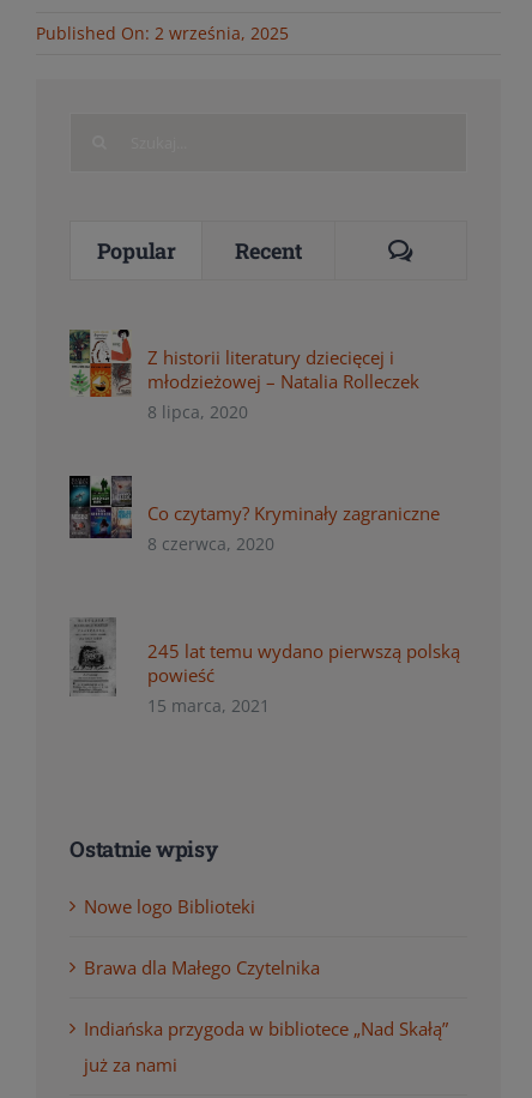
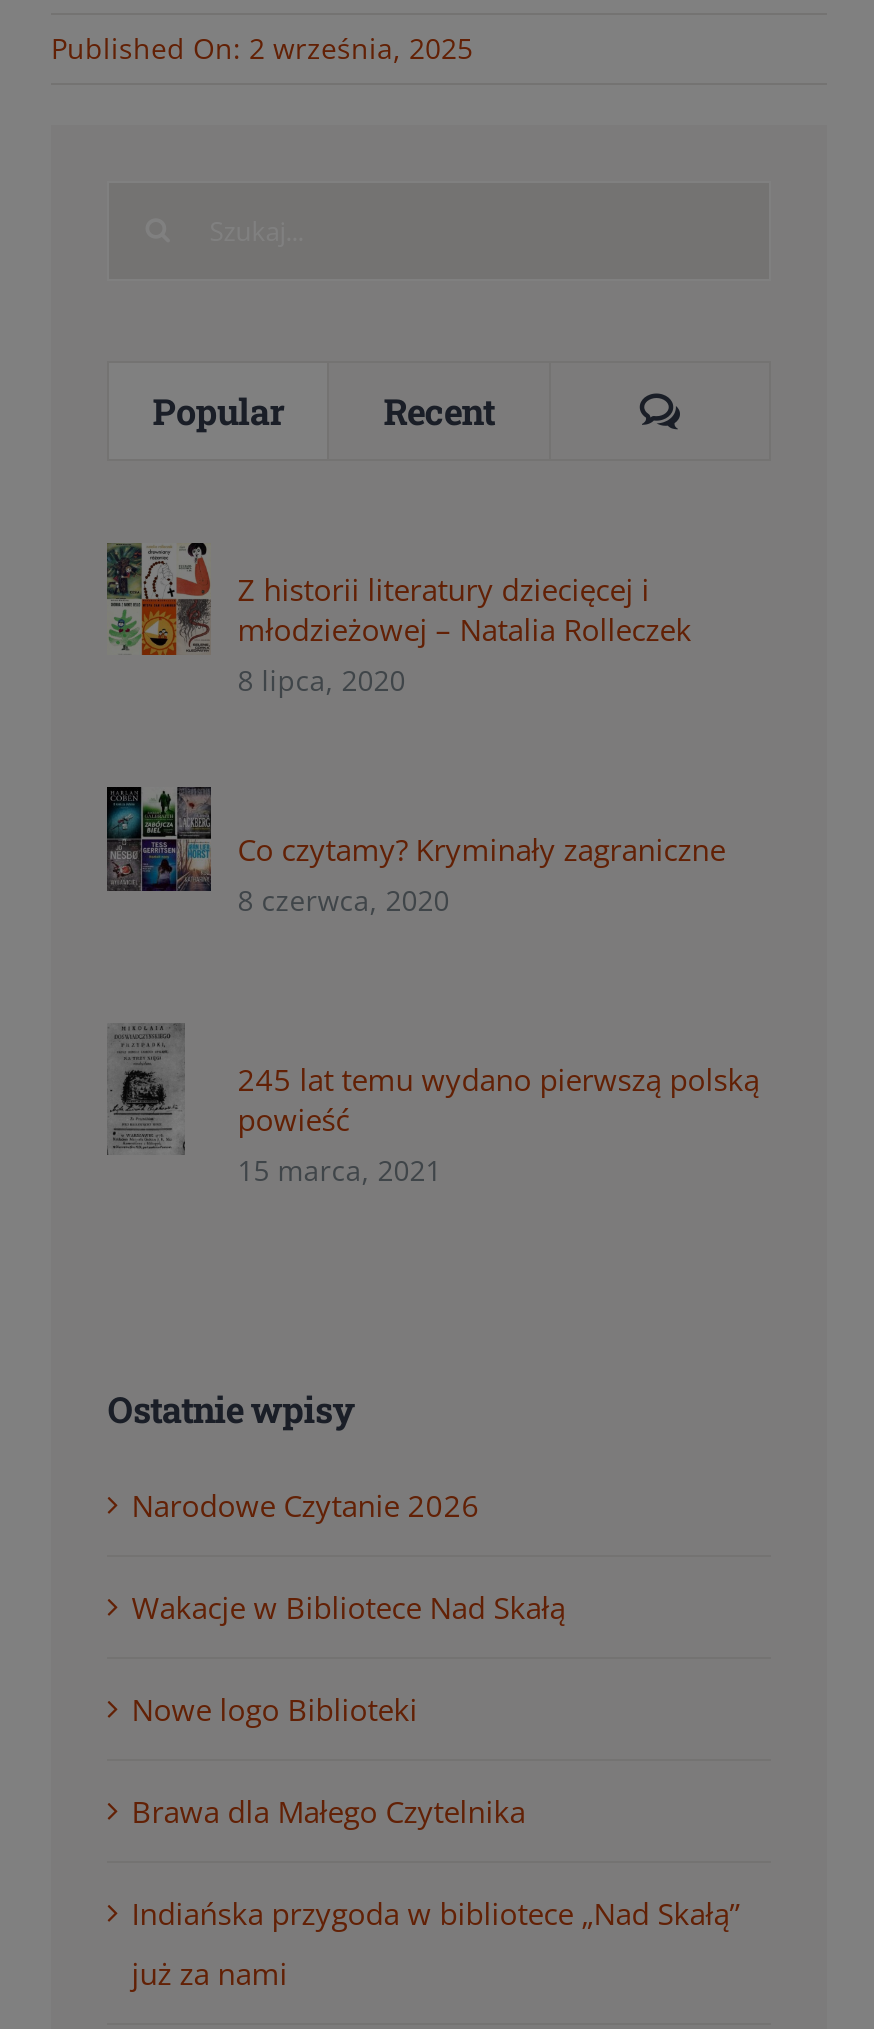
+ Narodowe Czytanie 2026
+ Wakacje w Bibliotece Nad Skałą
